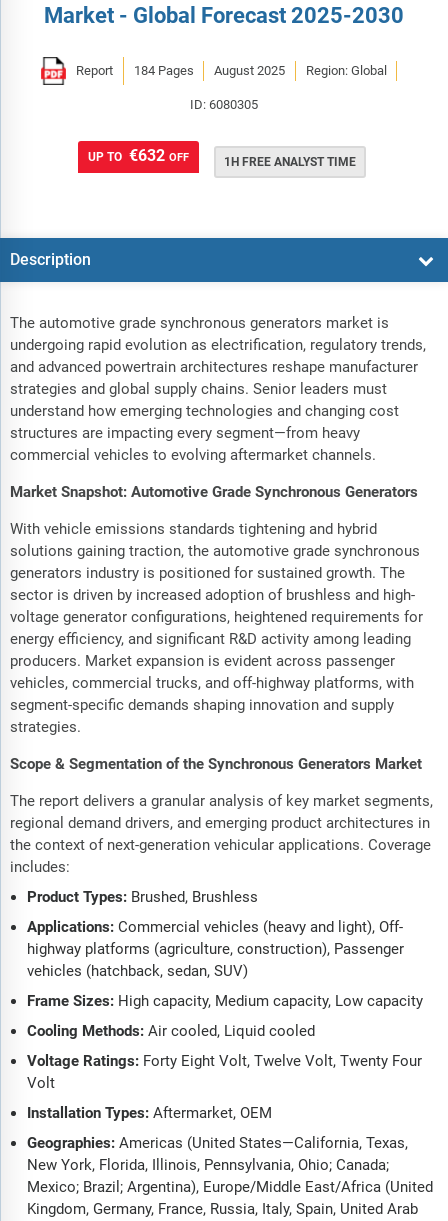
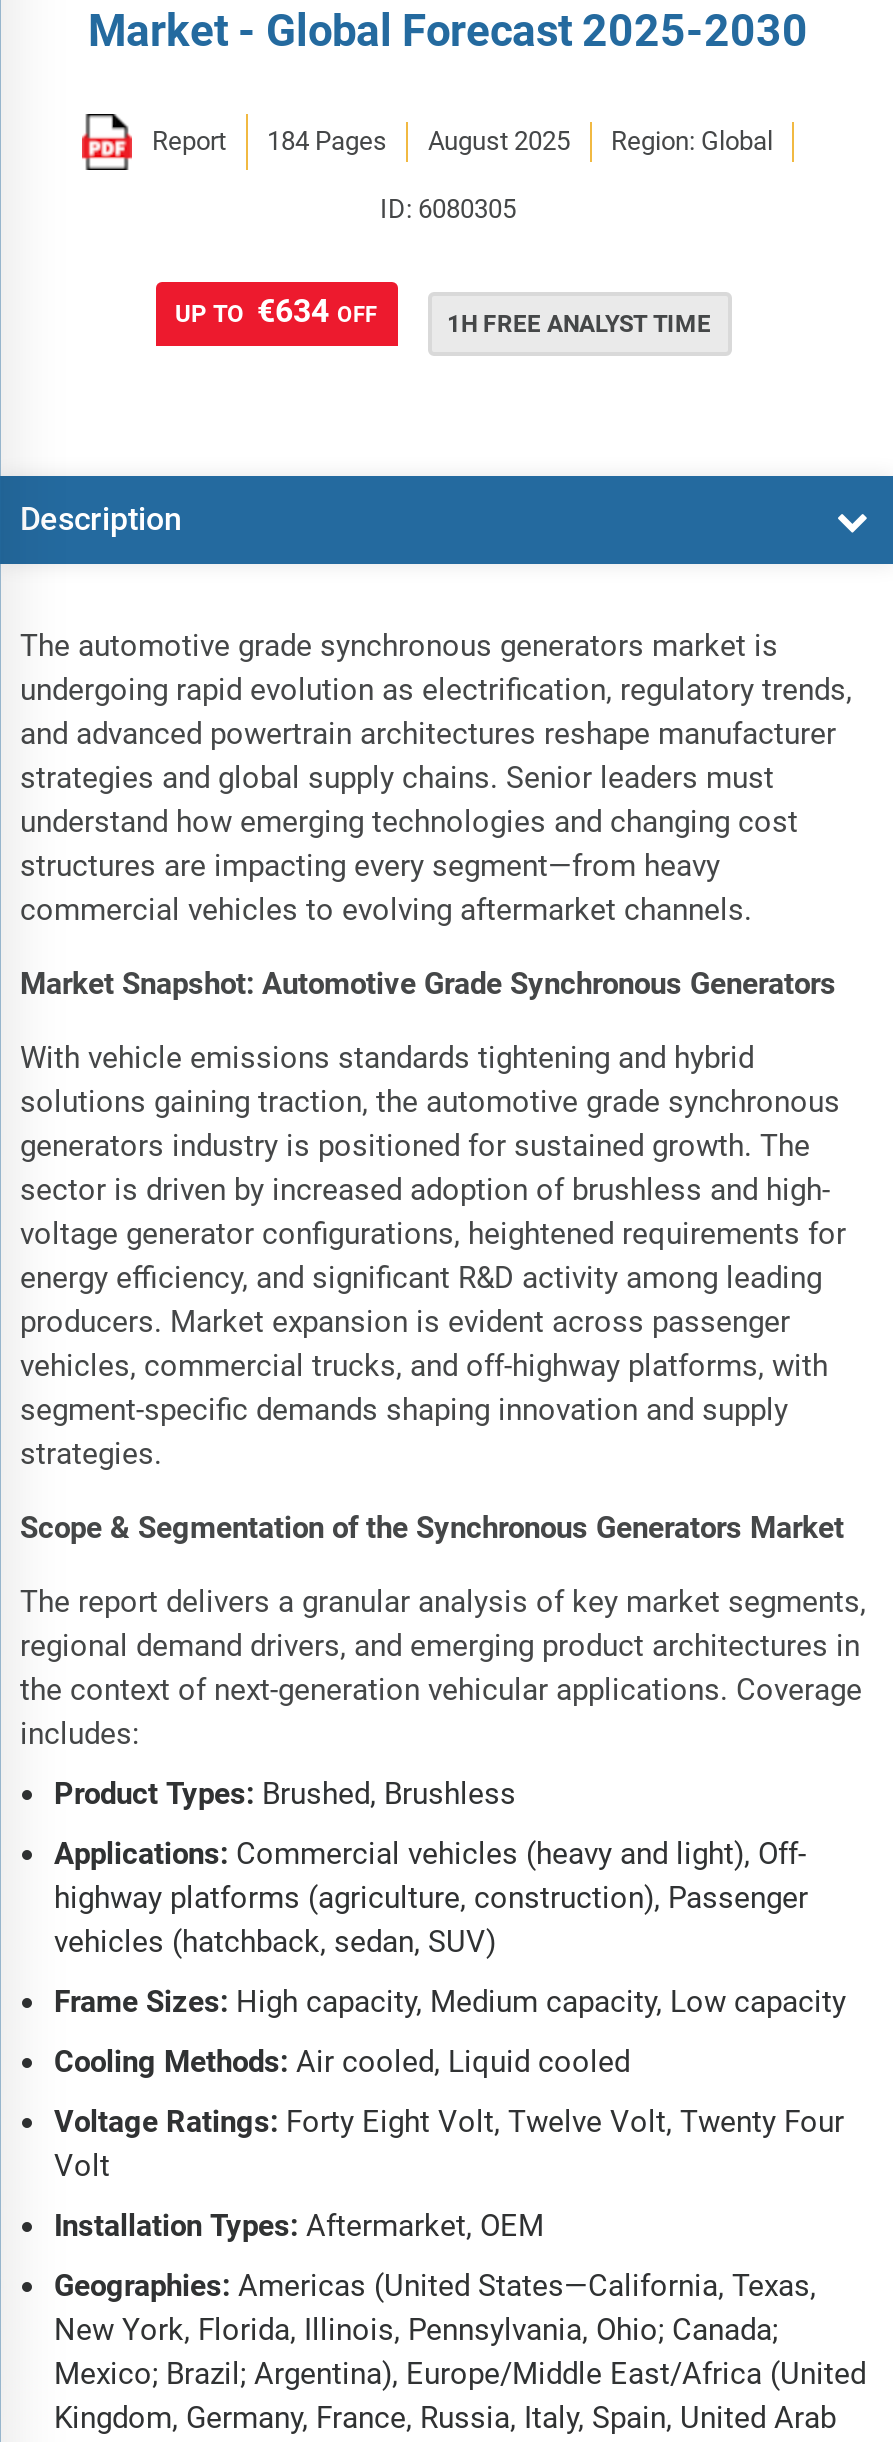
- UP TO €632 OFF
+ UP TO €634 OFF
